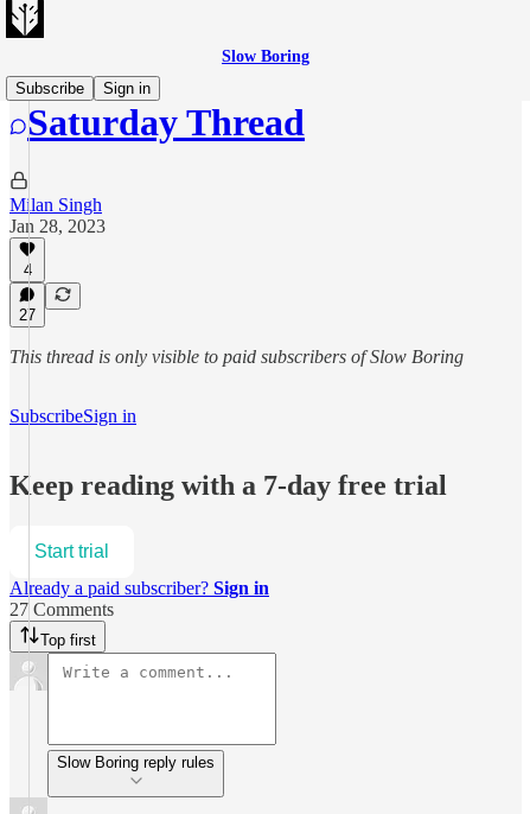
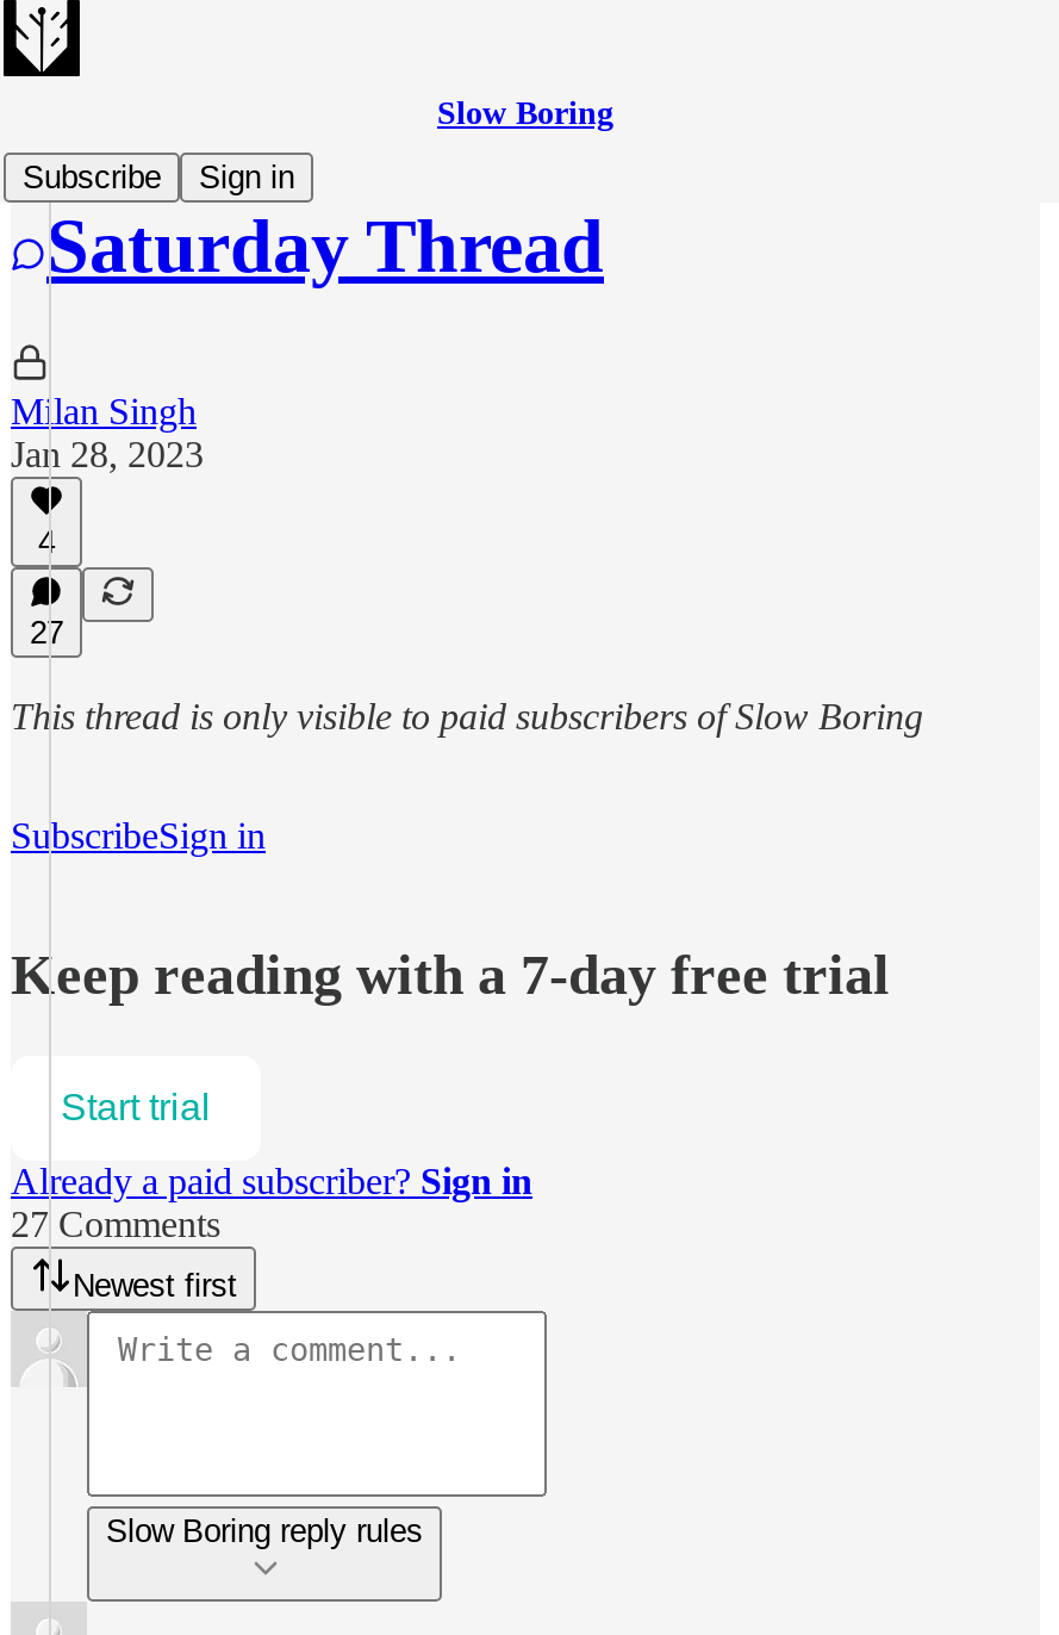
- Top first
+ Newest first
